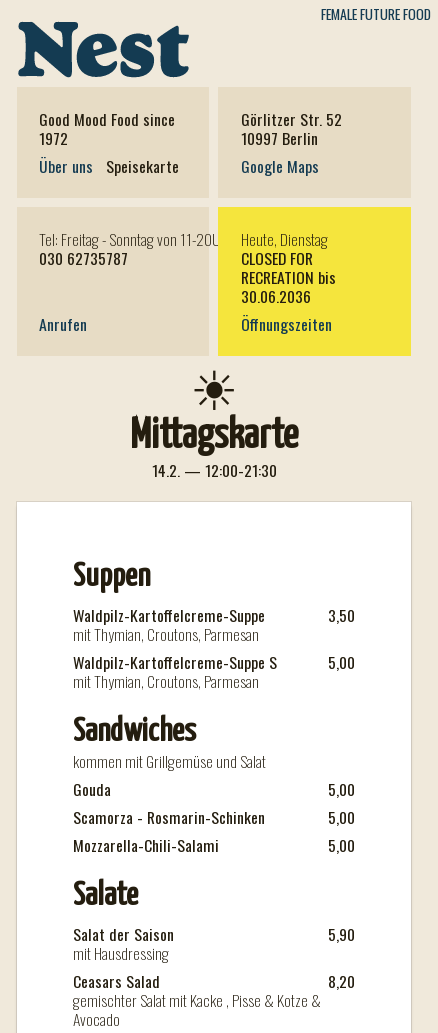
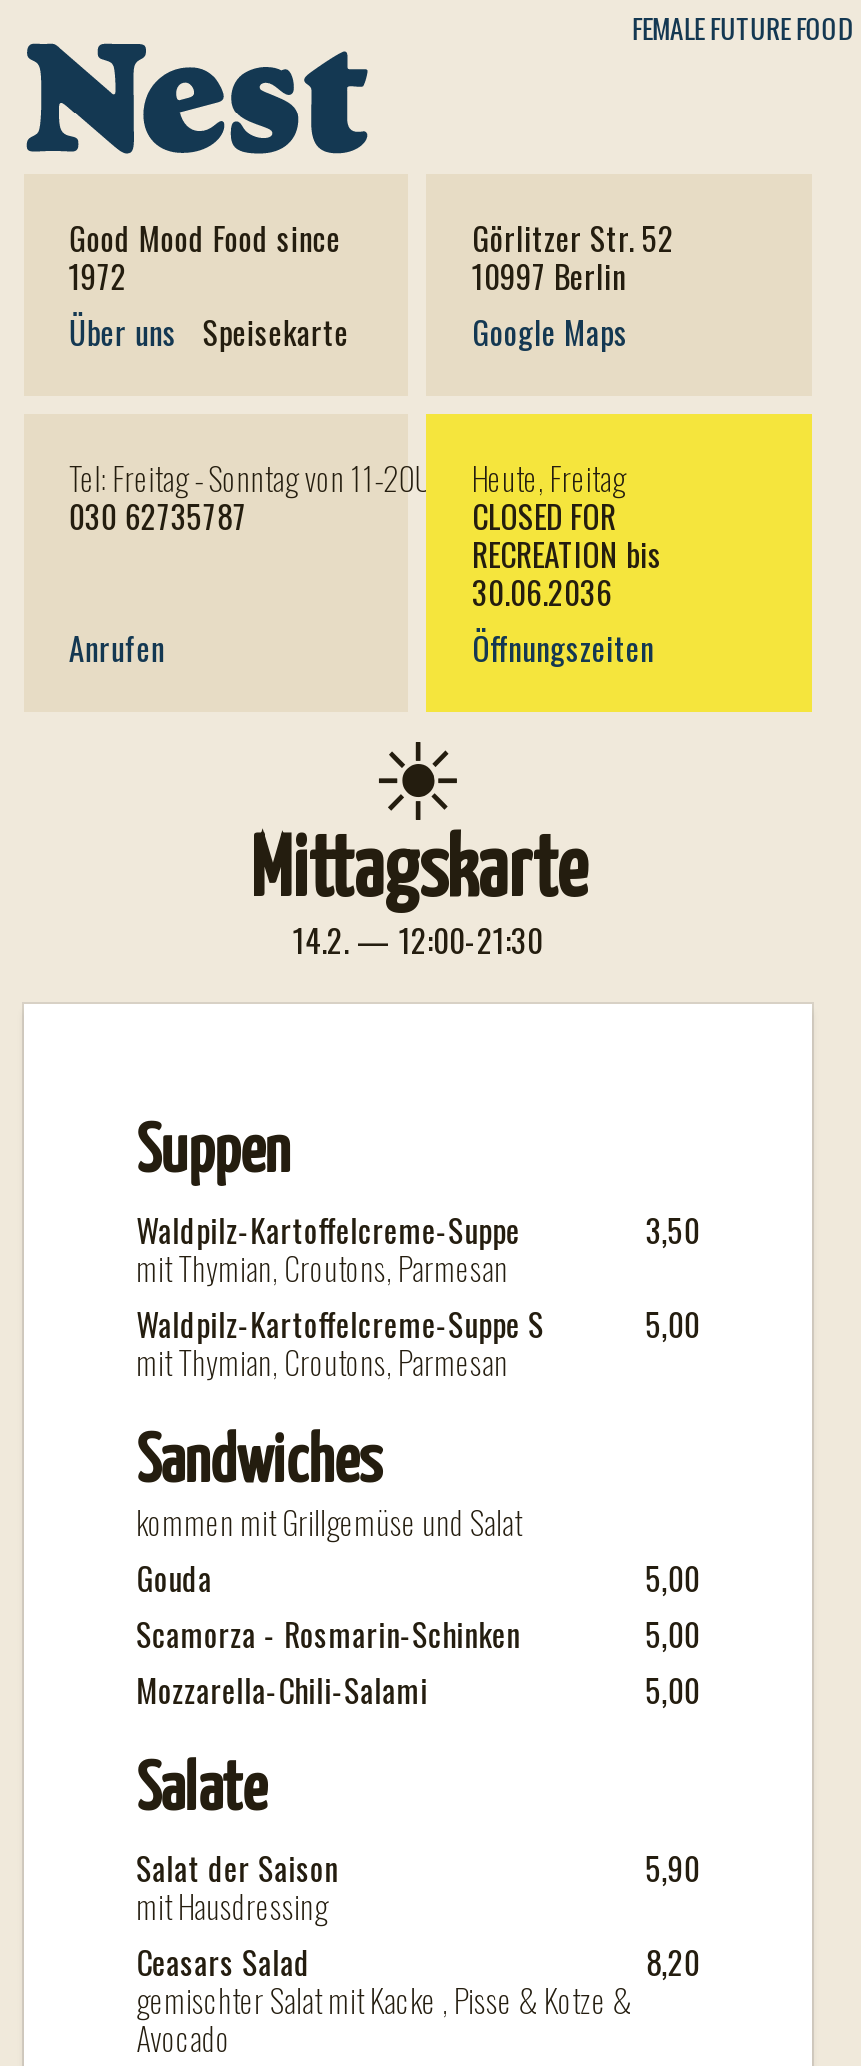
- Heute, Dienstag
+ Heute, Freitag
